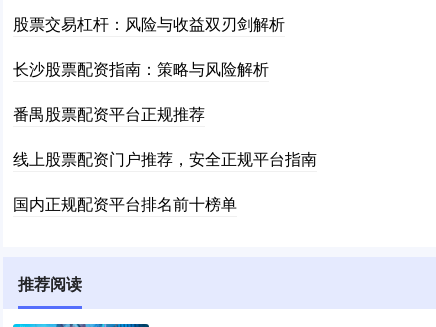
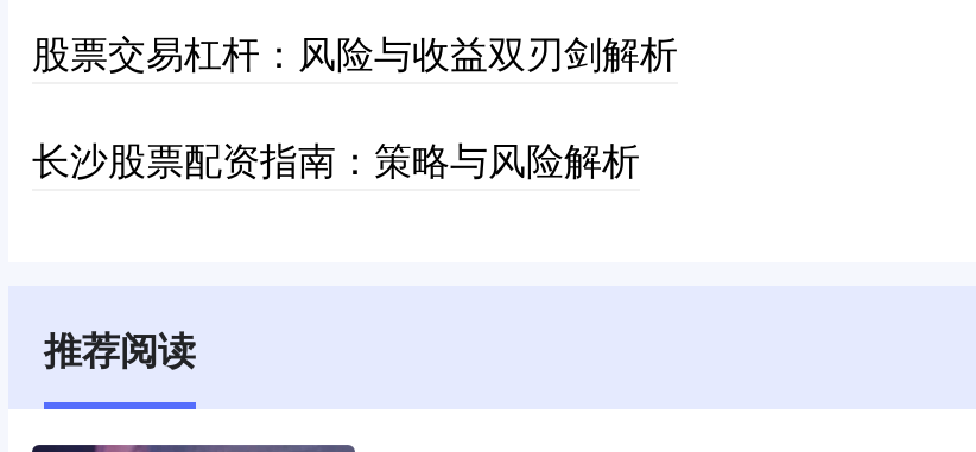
- 番禺股票配资平台正规推荐
- 线上股票配资门户推荐，安全正规平台指南
- 国内正规配资平台排名前十榜单
